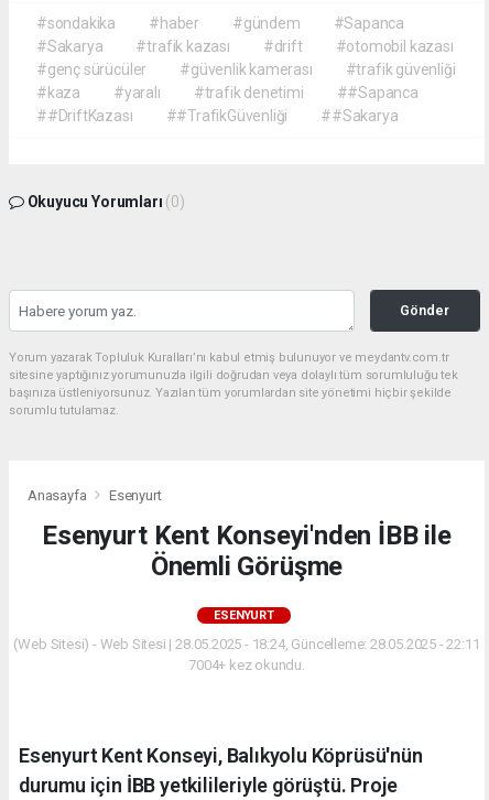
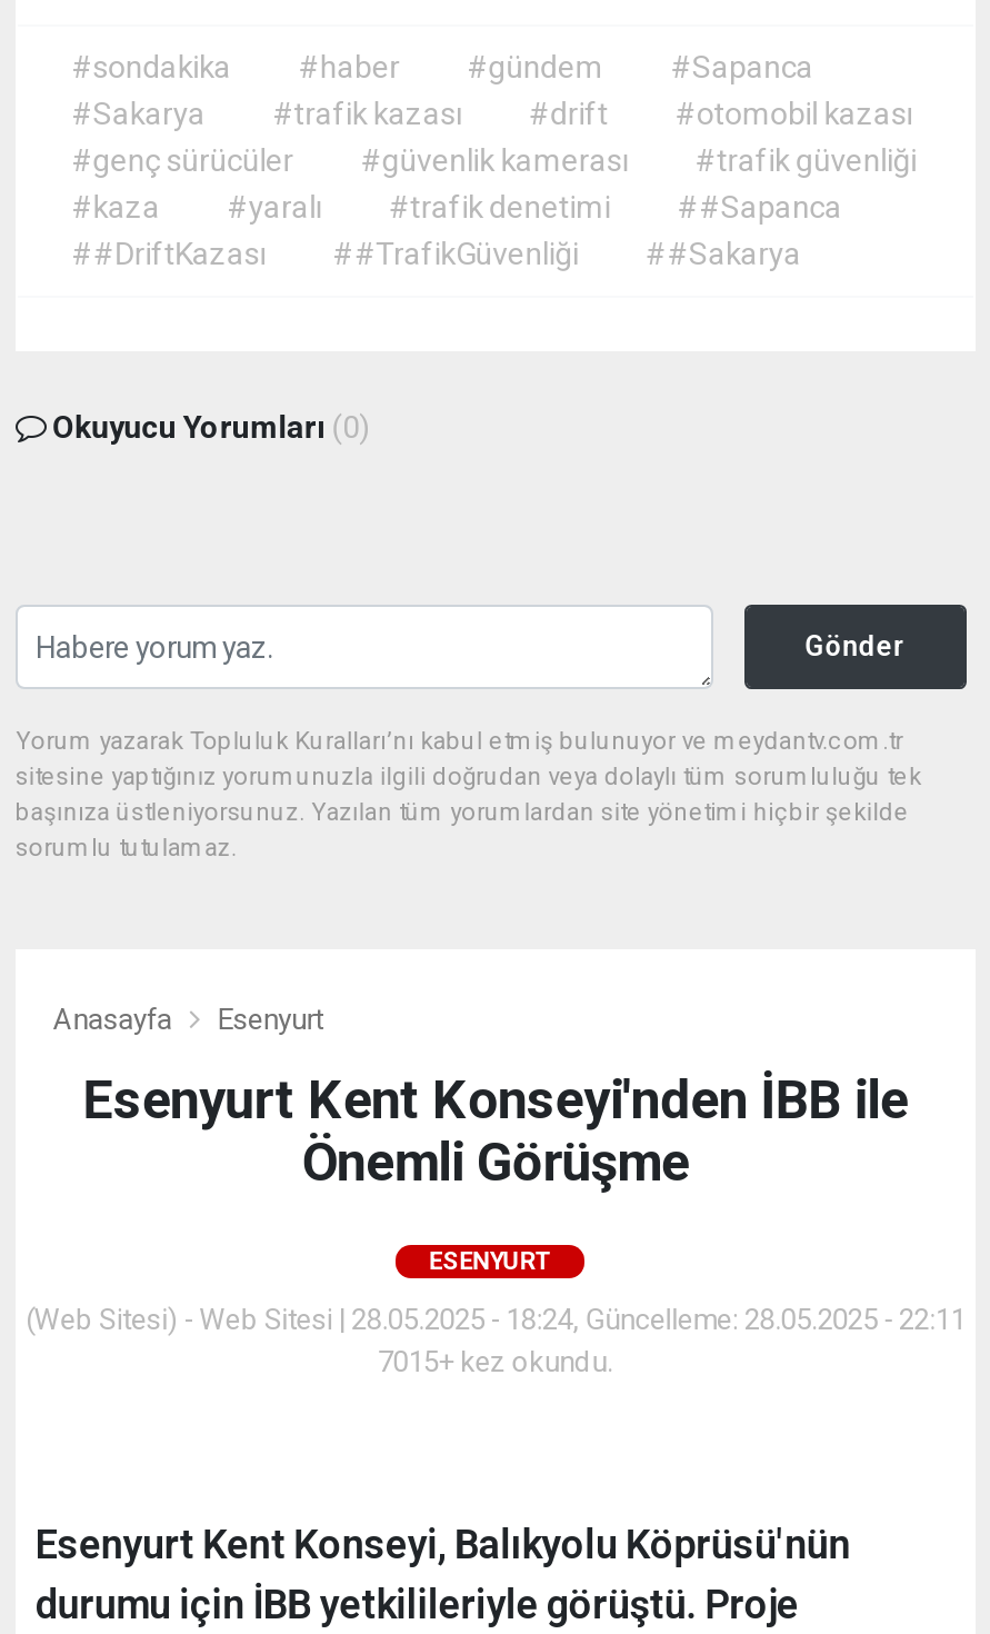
- 7004+ kez okundu.
+ 7015+ kez okundu.
